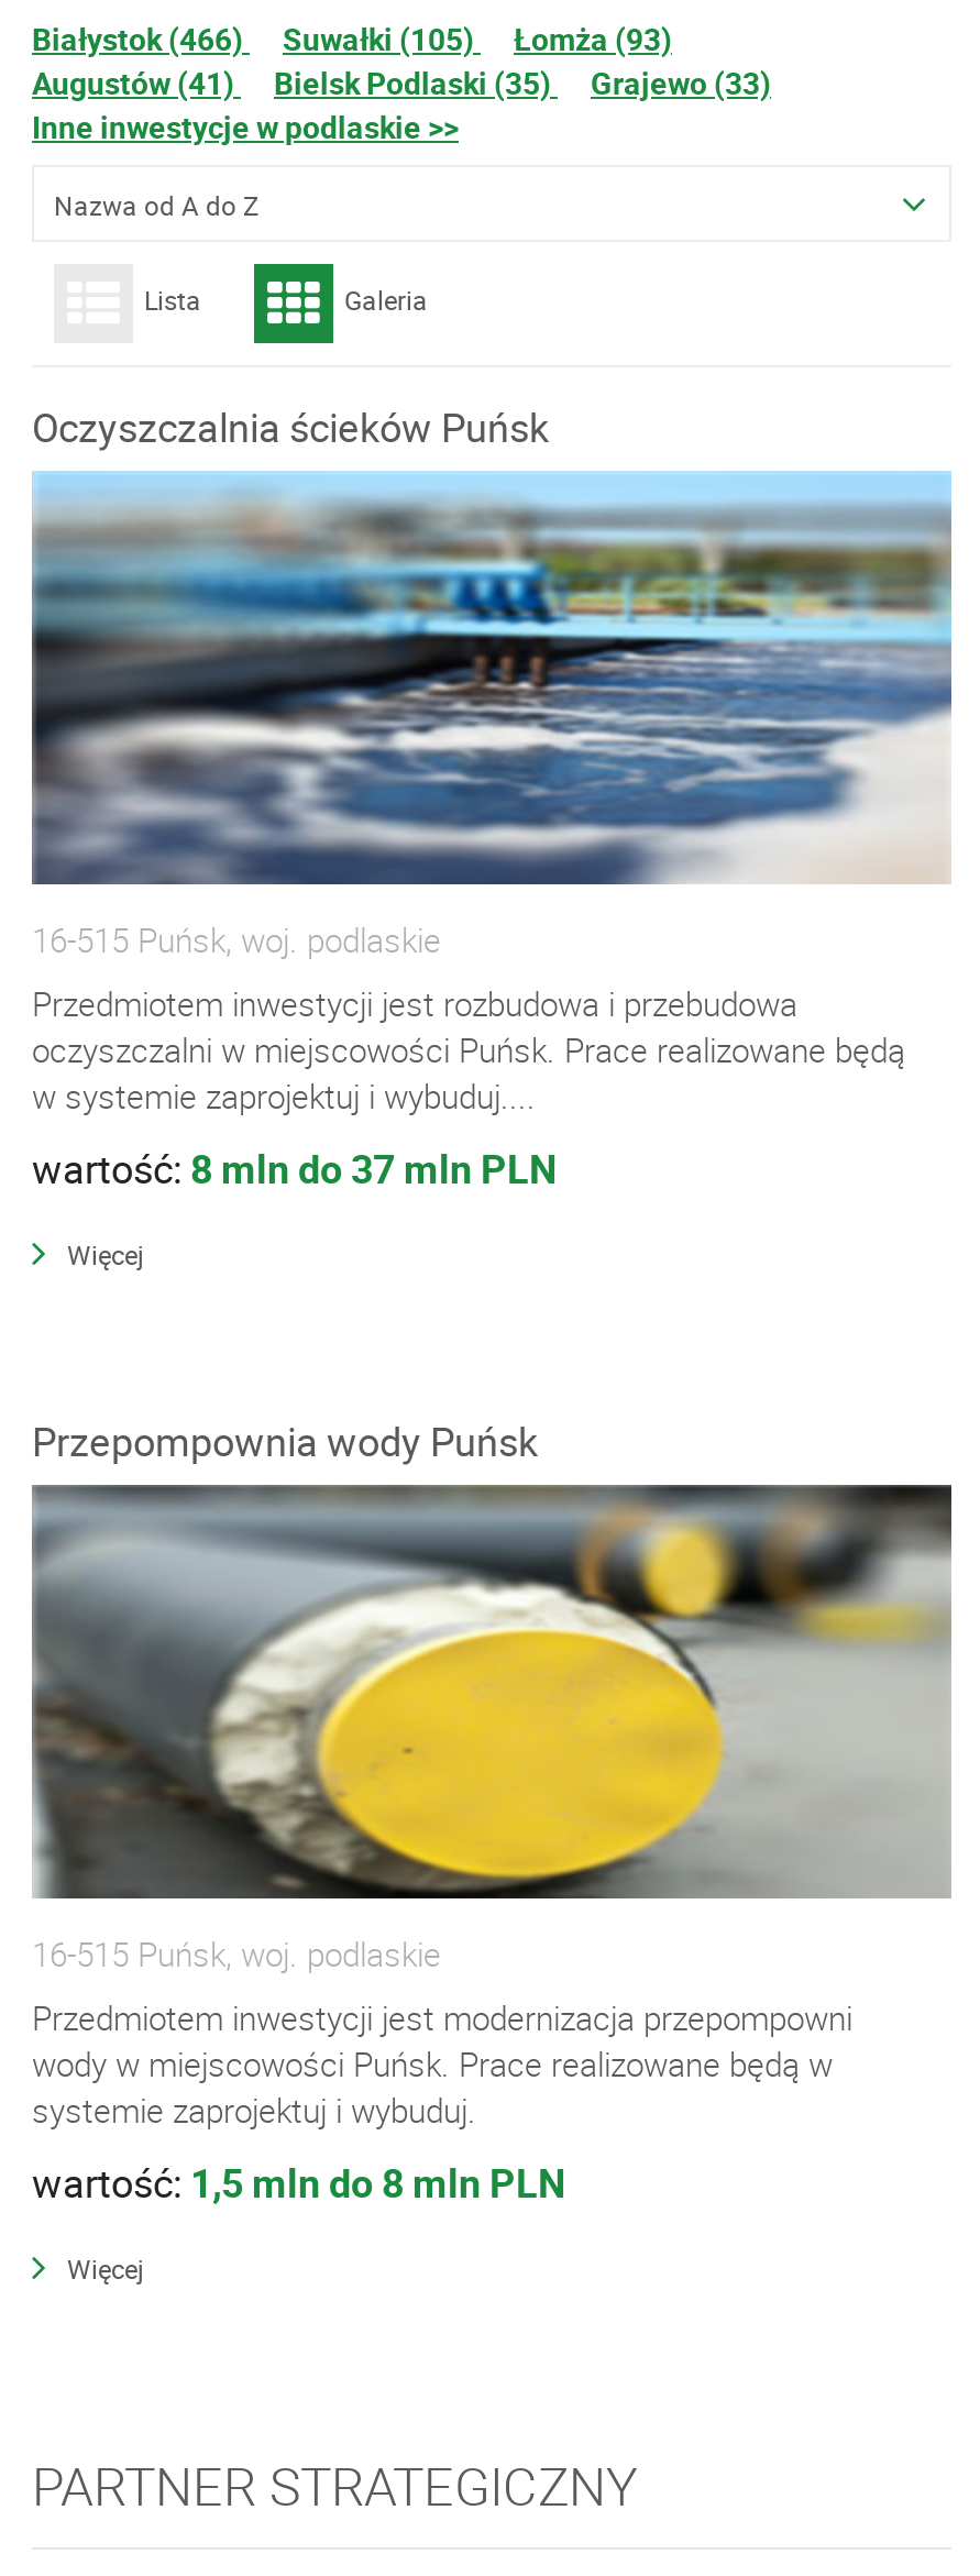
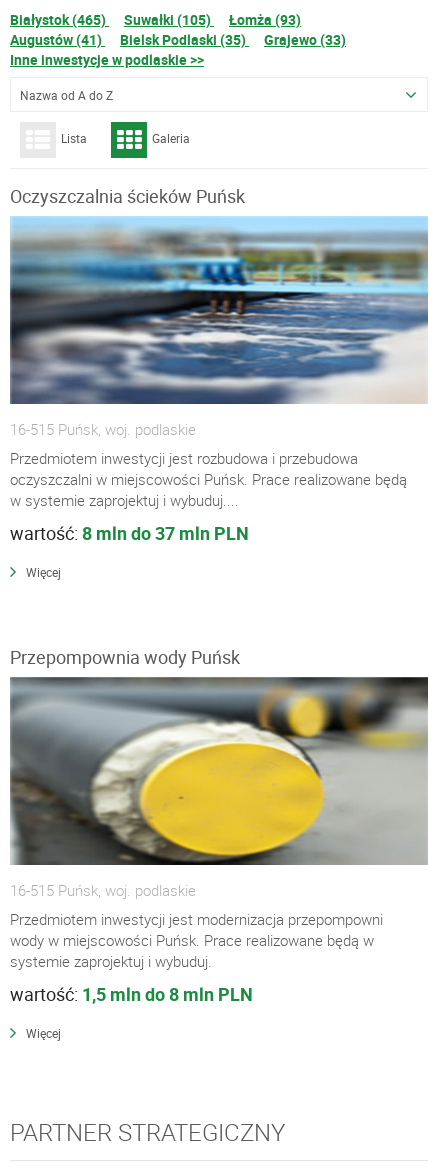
- Białystok (466) Suwałki (105) Łomża (93)
+ Białystok (465) Suwałki (105) Łomża (93)
